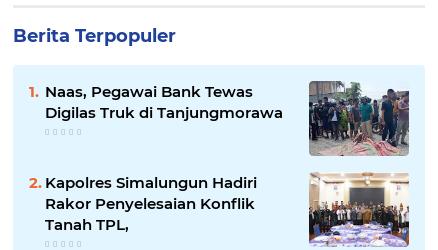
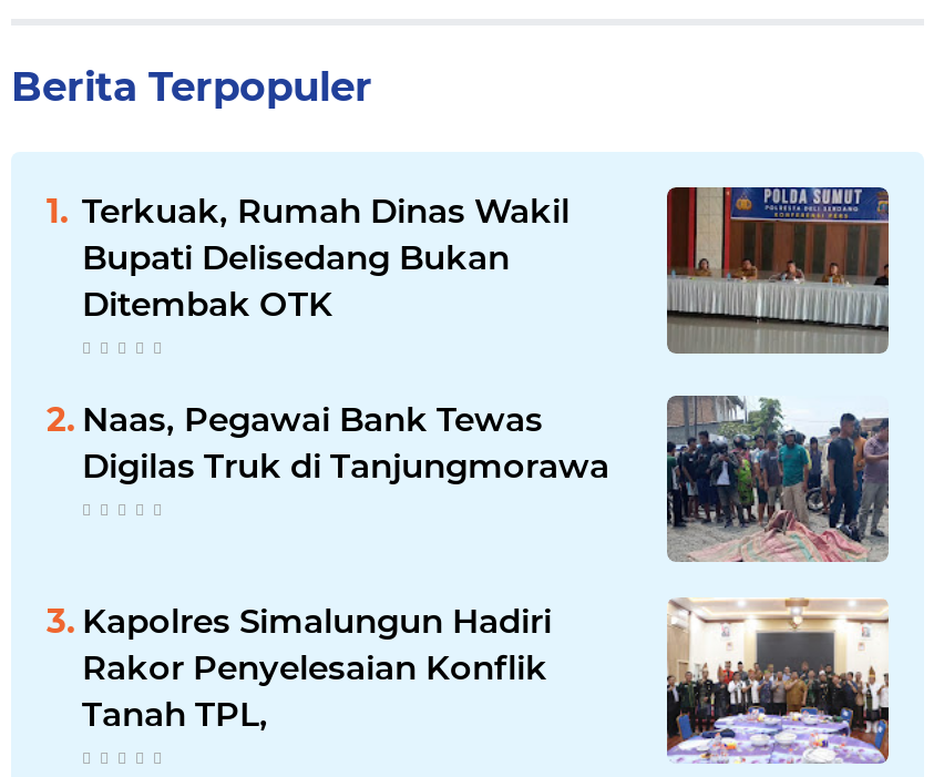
+ Terkuak, Rumah Dinas Wakil
+ Bupati Delisedang Bukan
+ Ditembak OTK

+ [image]
